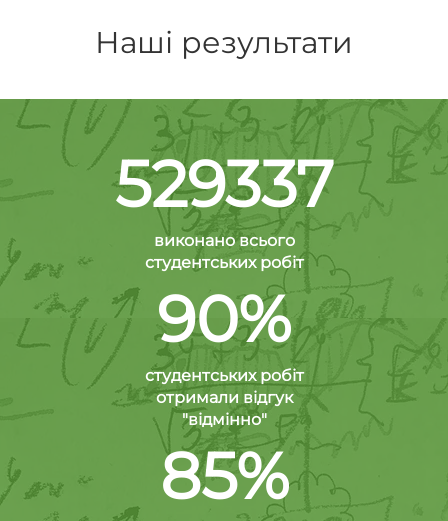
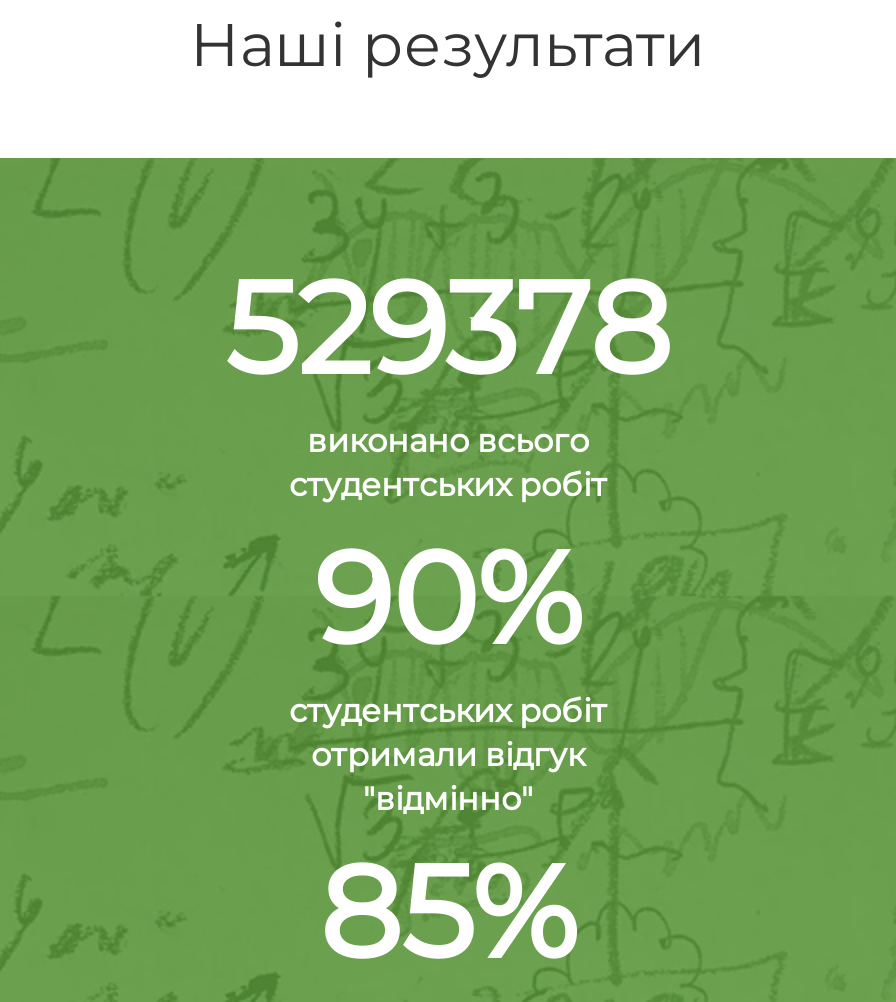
- 529337
+ 529378
